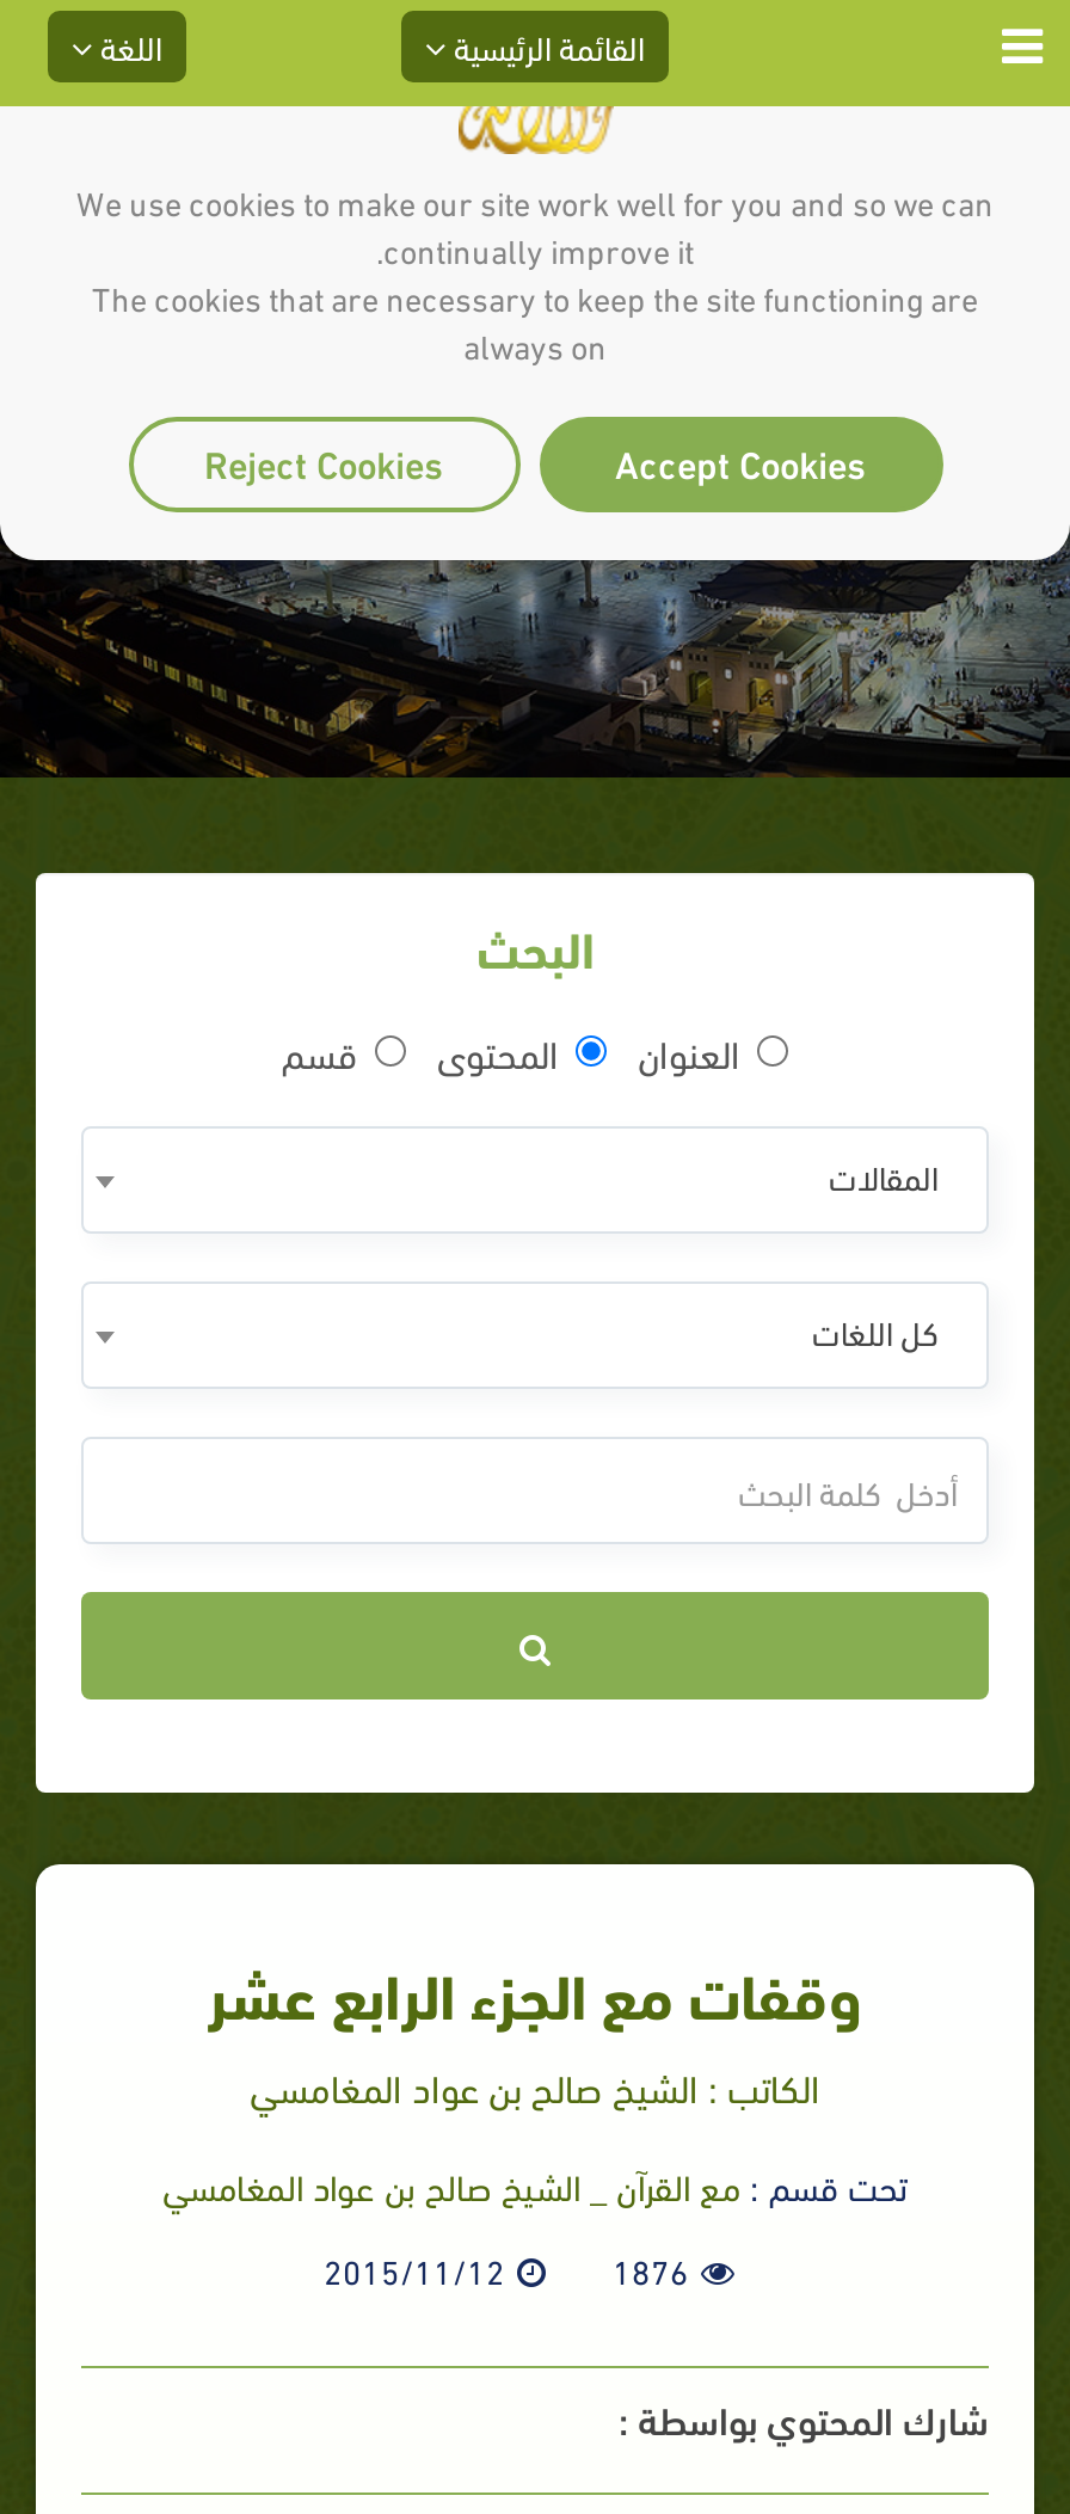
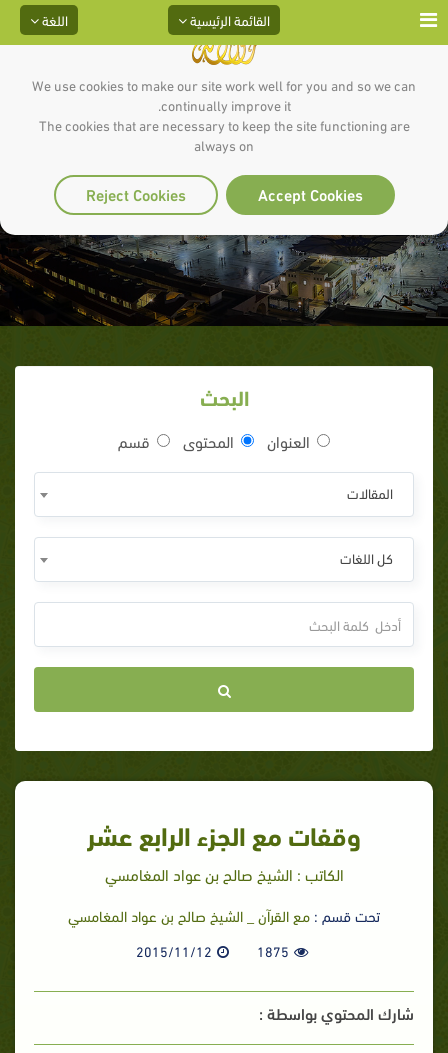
- 1876
+ 1875
